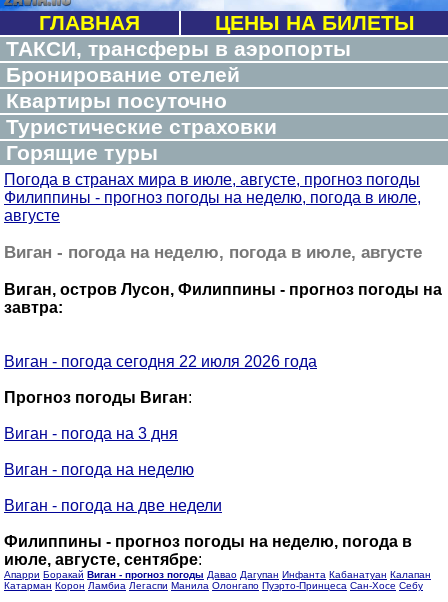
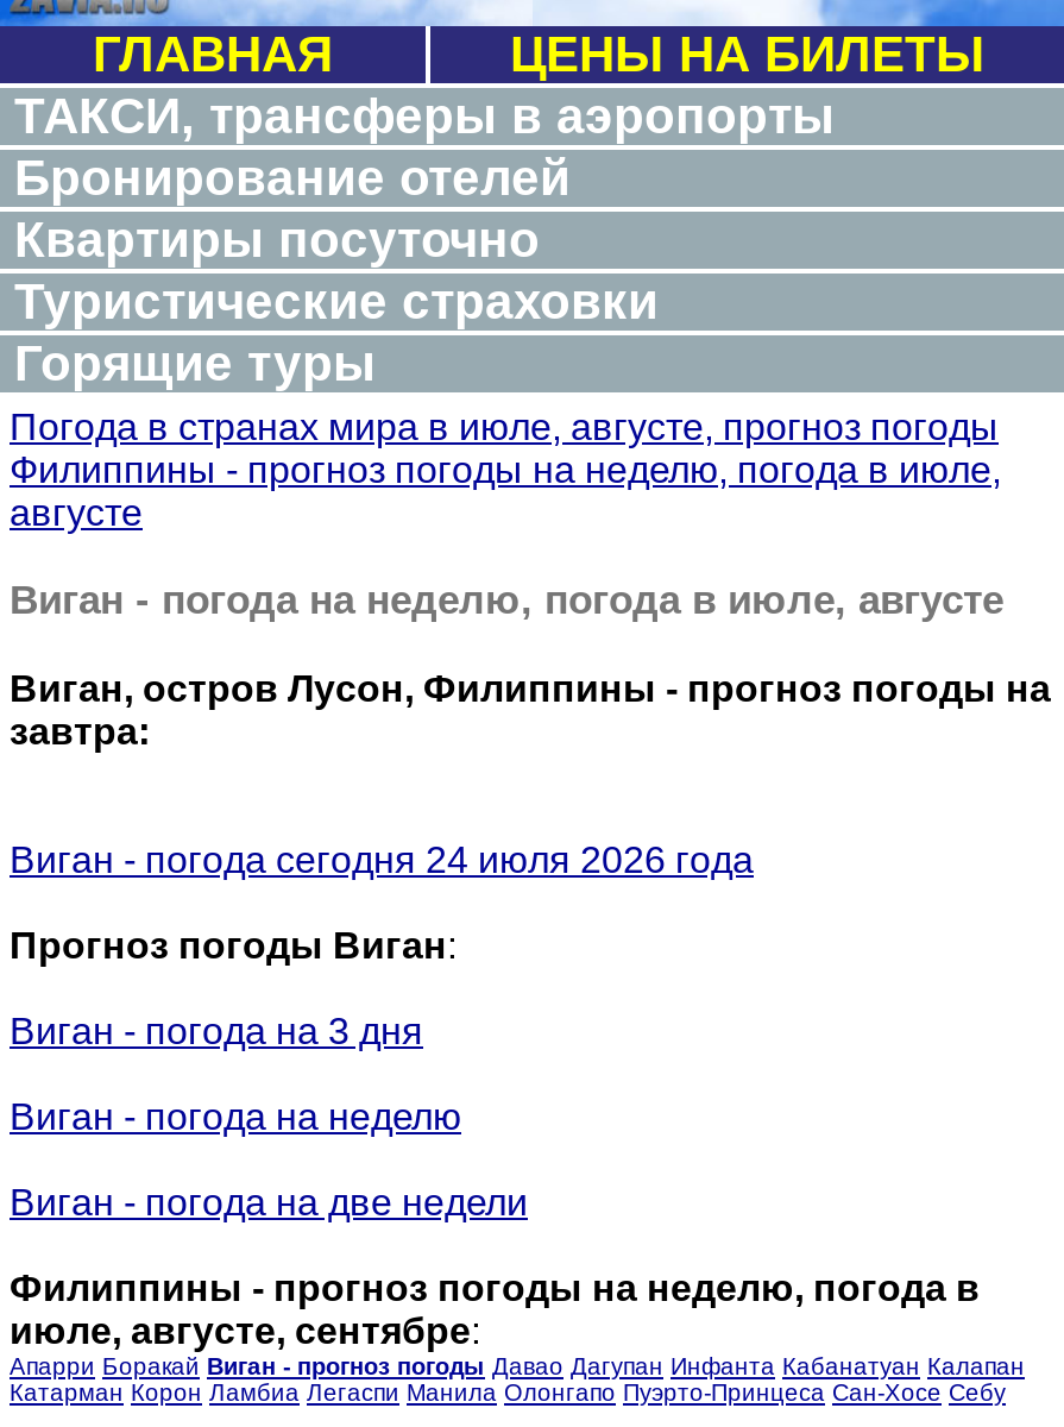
- Виган - погода сегодня 22 июля 2026 года
+ Виган - погода сегодня 24 июля 2026 года
